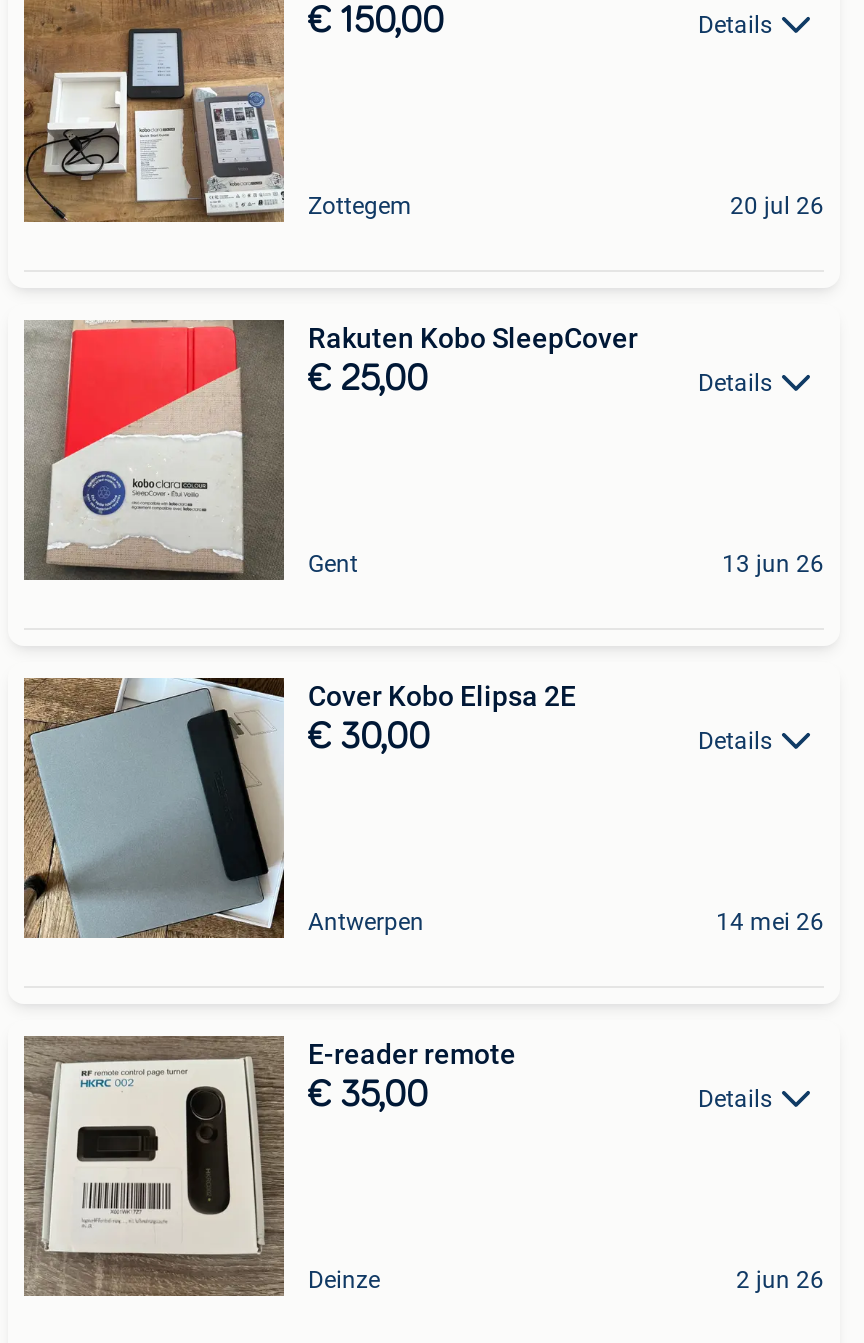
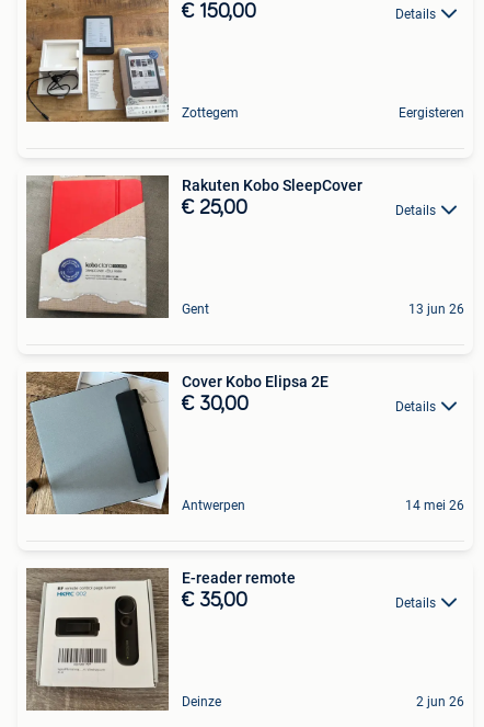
- 20 jul 26
+ Eergisteren
